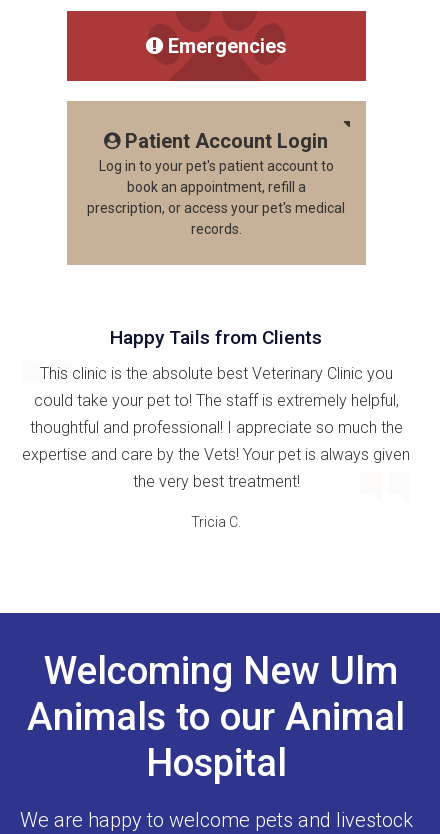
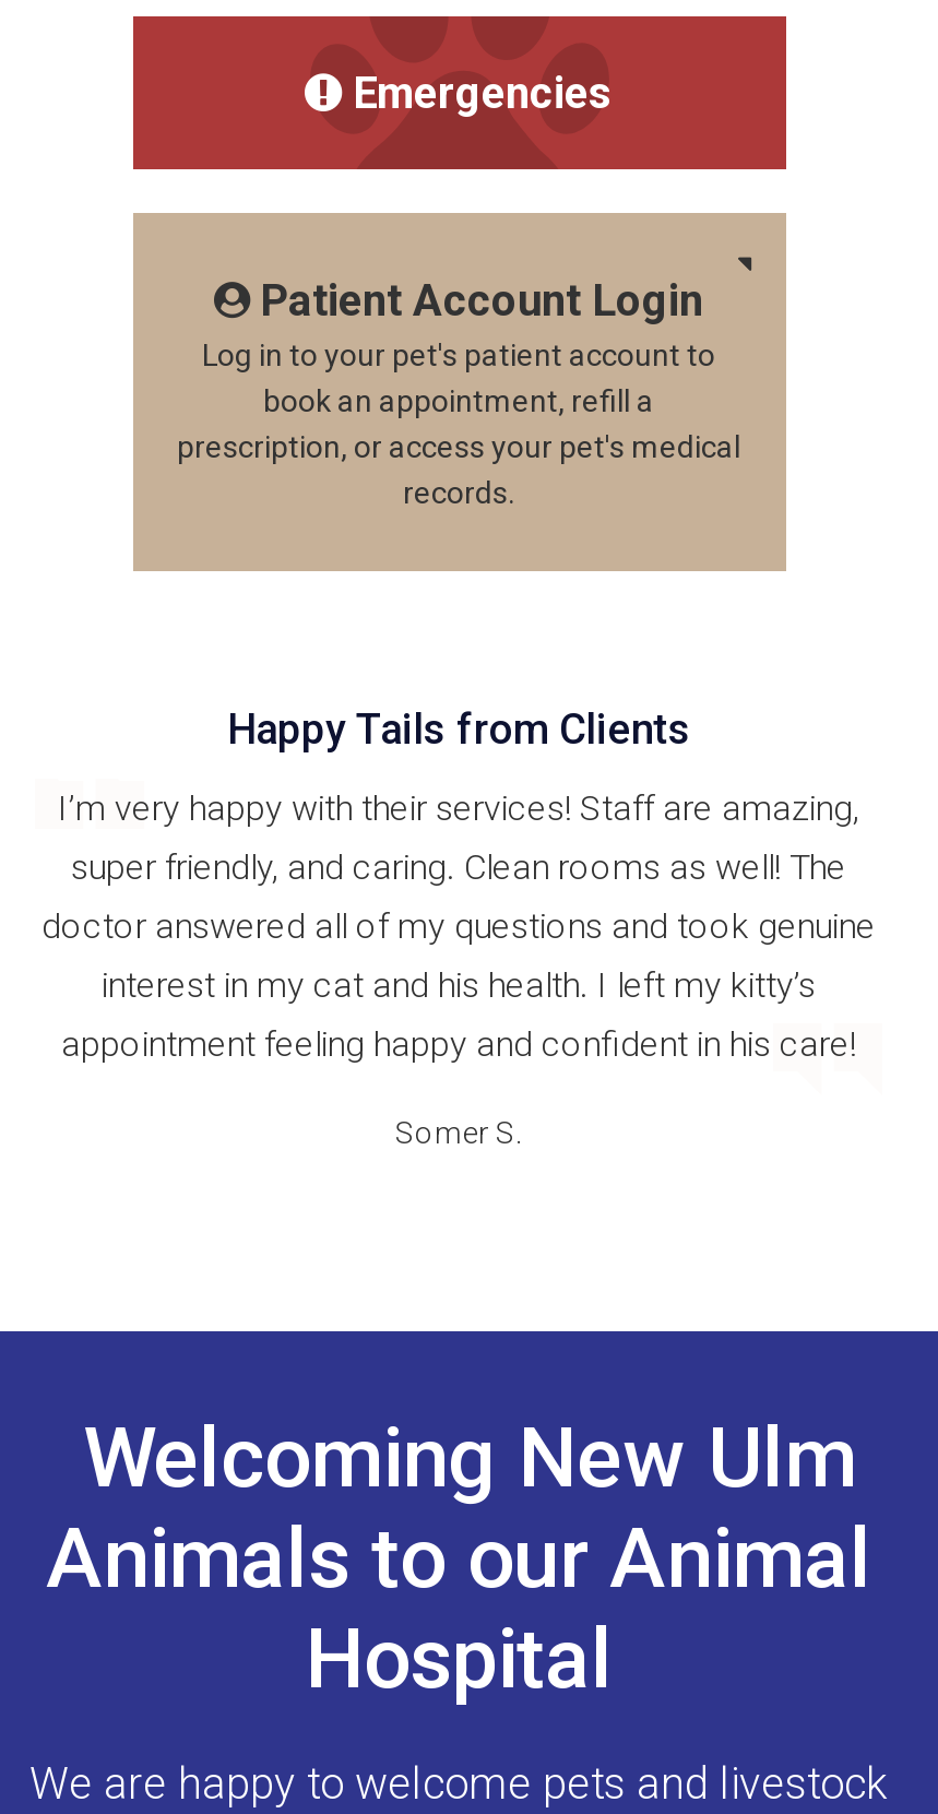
- This clinic is the absolute best Veterinary Clinic you
- could take your pet to! The staff is extremely helpful,
- thoughtful and professional! I appreciate so much the
- expertise and care by the Vets! Your pet is always given
- the very best treatment!
+ I’m very happy with their services! Staff are amazing,
+ super friendly, and caring. Clean rooms as well! The
+ doctor answered all of my questions and took genuine
+ interest in my cat and his health. I left my kitty’s
+ appointment feeling happy and confident in his care!

- Tricia C.
+ Somer S.
